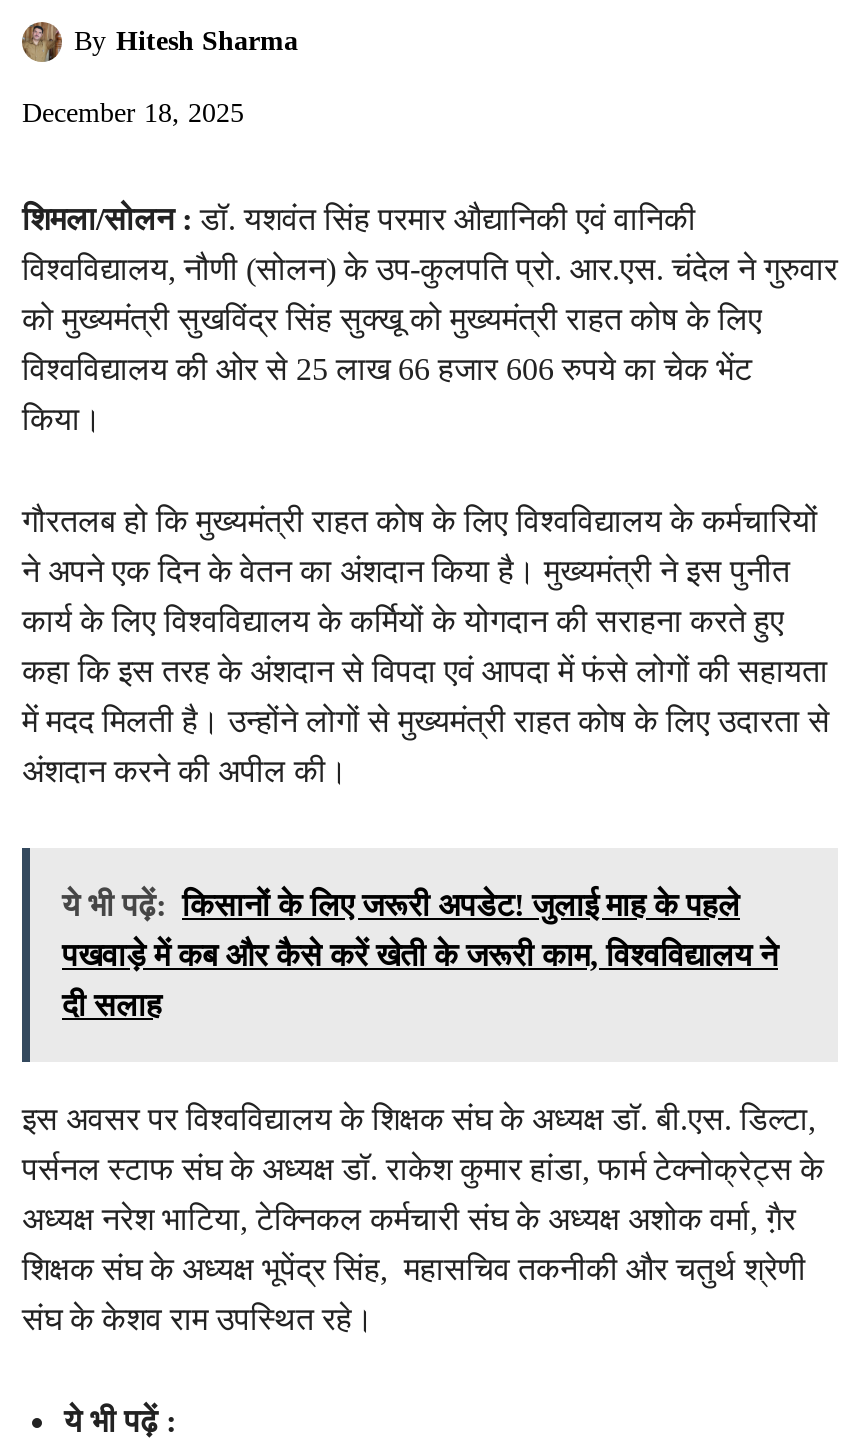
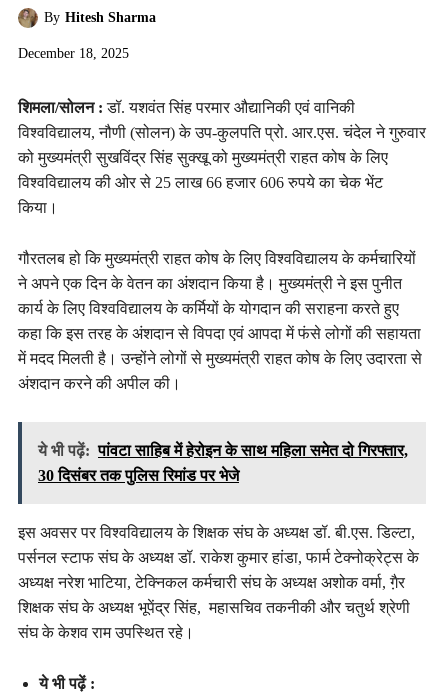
- ये भी पढ़ें: किसानों के लिए जरूरी अपडेट! जुलाई माह के पहले
- पखवाड़े में कब और कैसे करें खेती के जरूरी काम, विश्वविद्यालय ने
- दी सलाह
+ ये भी पढ़ें: पांवटा साहिब में हेरोइन के साथ महिला समेत दो गिरफ्तार,
+ 30 दिसंबर तक पुलिस रिमांड पर भेजे
